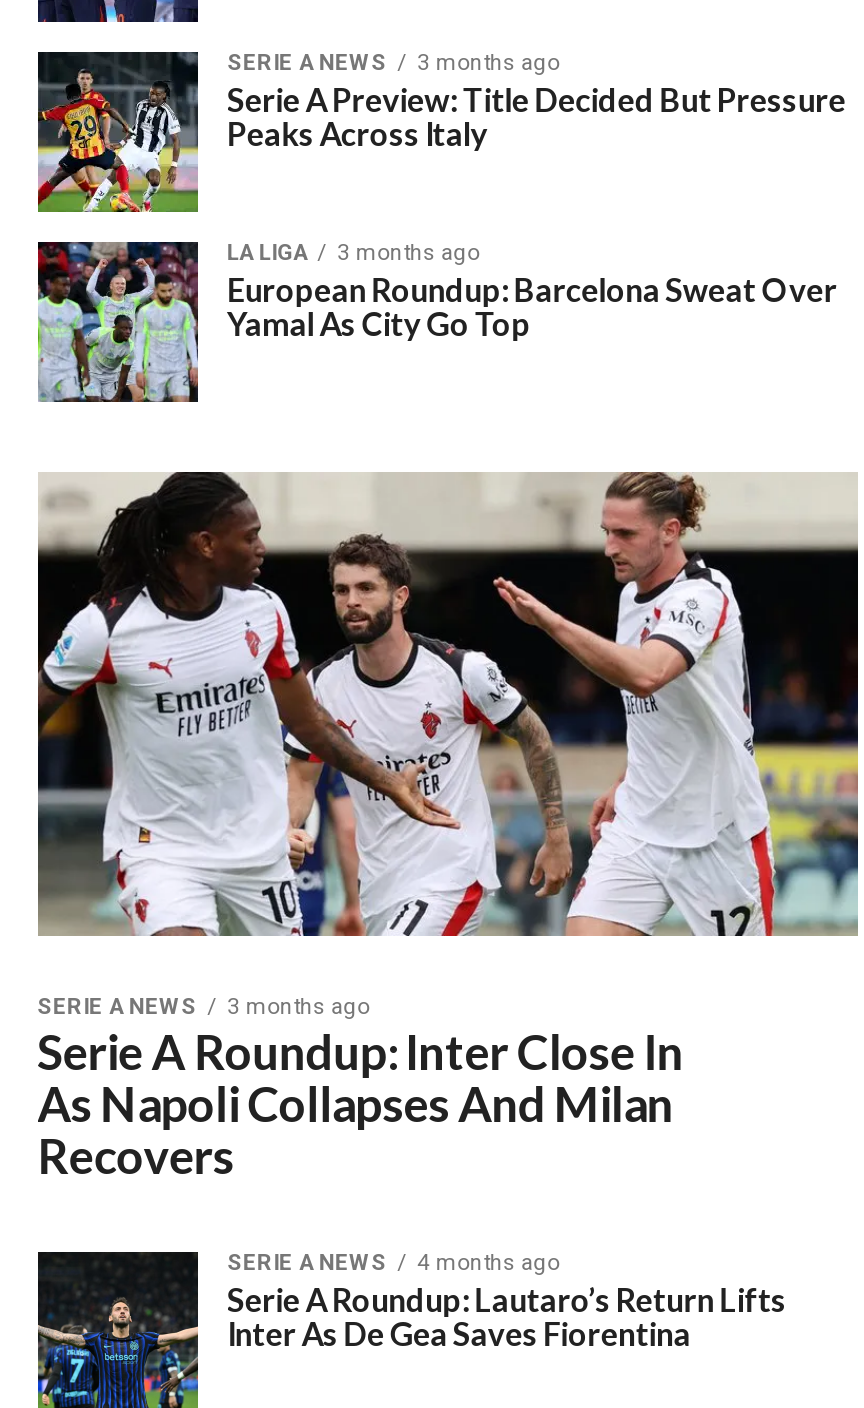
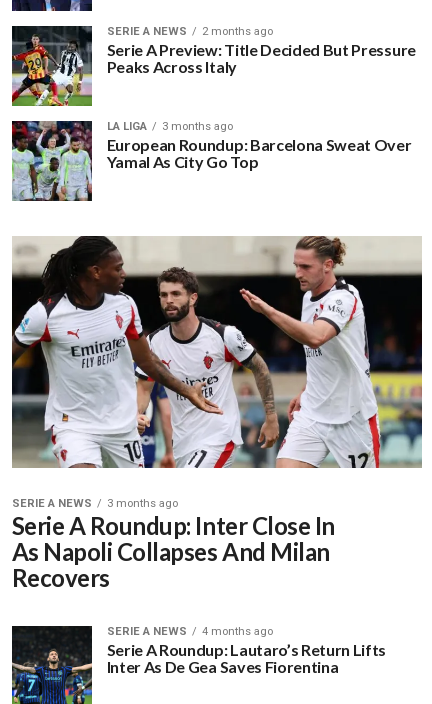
- SERIE A NEWS 3 months ago
+ SERIE A NEWS 2 months ago
